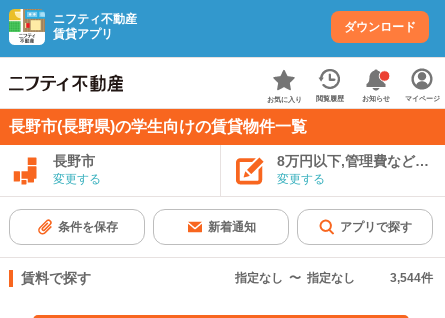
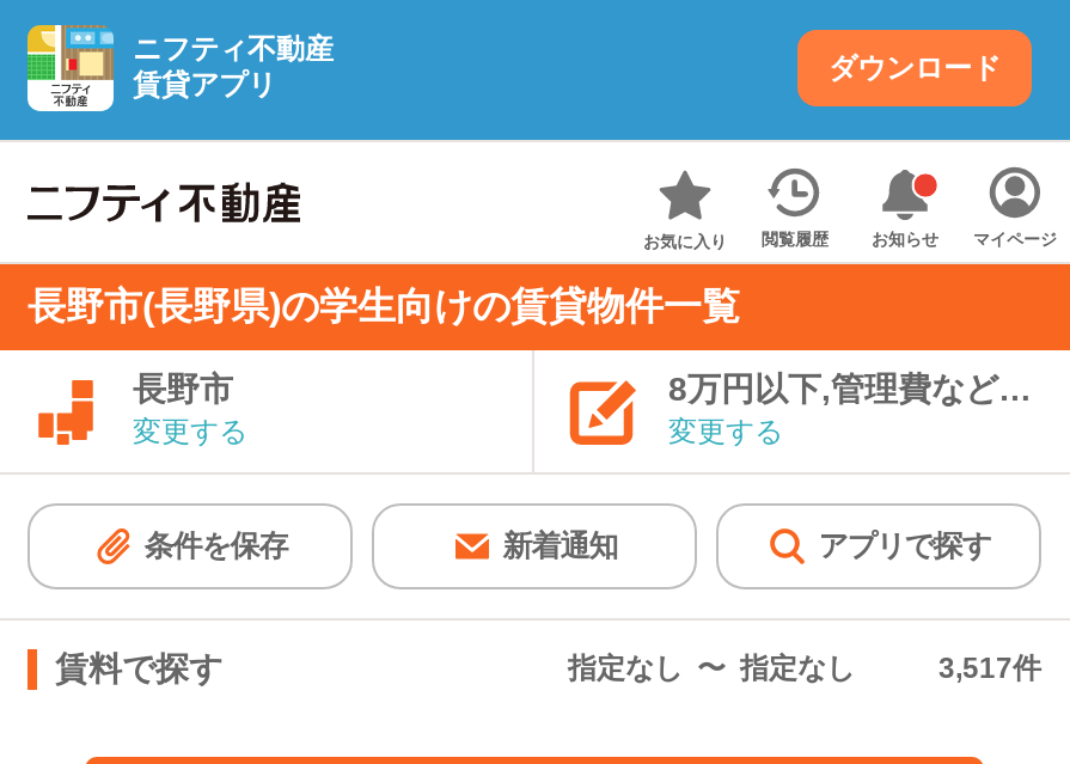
- 3,544件
+ 3,517件
